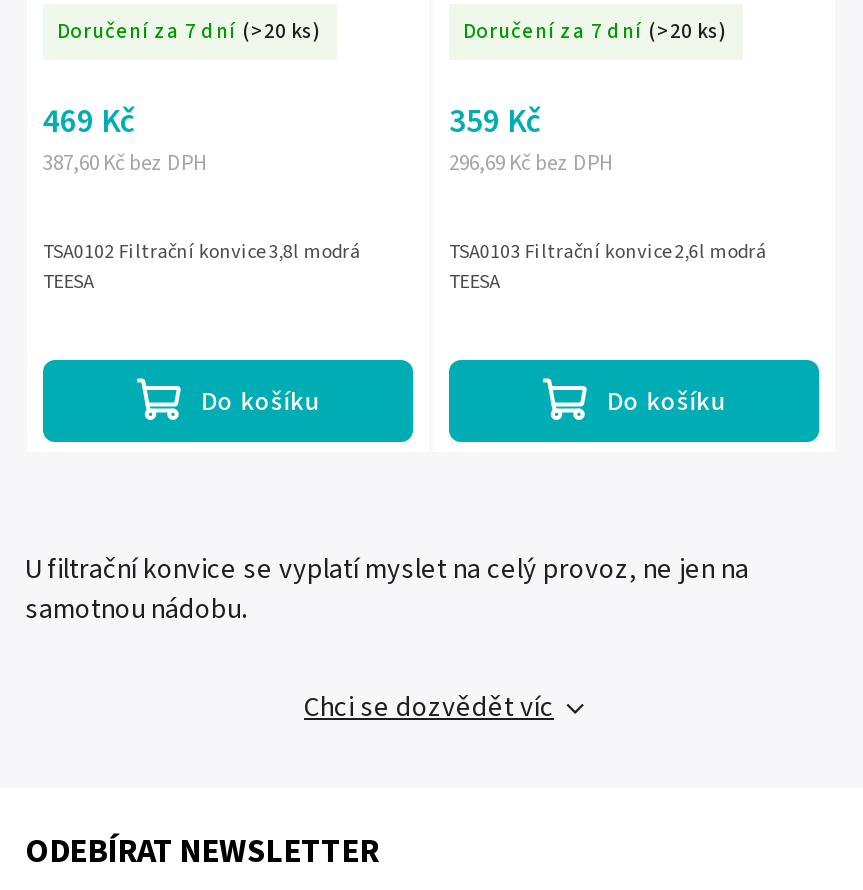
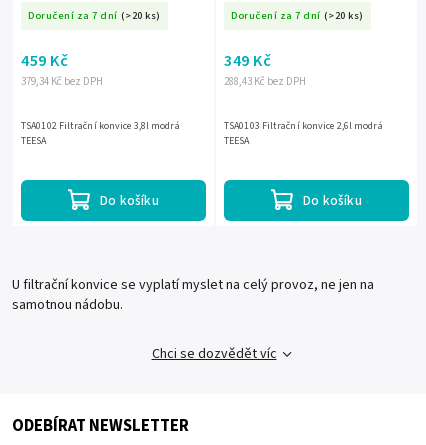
- 469 Kč
+ 459 Kč

- 359 Kč
+ 349 Kč

- 387,60 Kč bez DPH
+ 379,34 Kč bez DPH

- 296,69 Kč bez DPH
+ 288,43 Kč bez DPH
